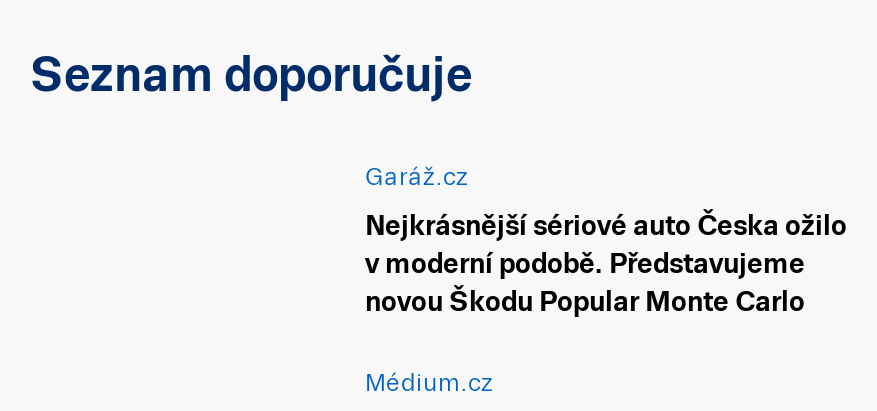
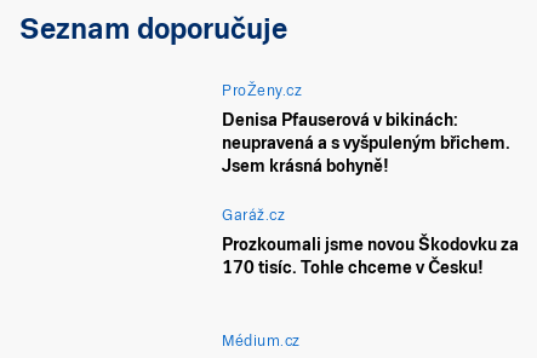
+ ProŽeny.cz
+ Denisa Pfauserová v bikinách:
+ neupravená a s vyšpuleným břichem.
+ Jsem krásná bohyně!

- Nejkrásnější sériové auto Česka ožilo
- v moderní podobě. Představujeme
- novou Škodu Popular Monte Carlo
+ Prozkoumali jsme novou Škodovku za
+ 170 tisíc. Tohle chceme v Česku!
